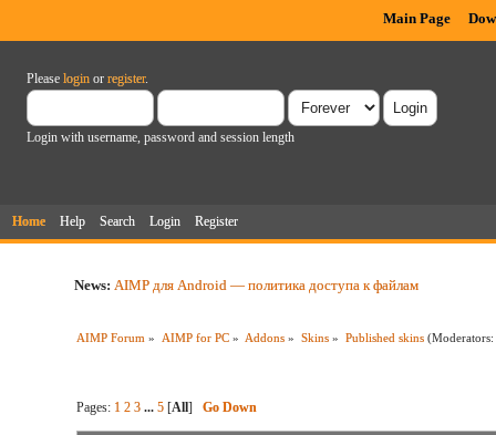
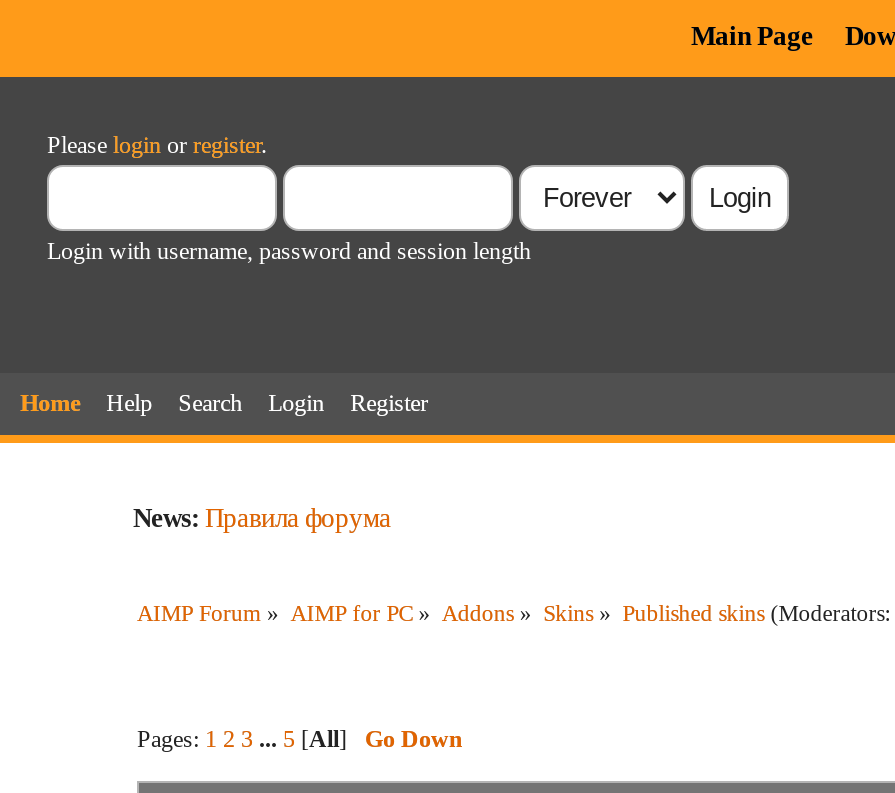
- News: AIMP для Android — политика доступа к файлам
+ News: Правила форума
